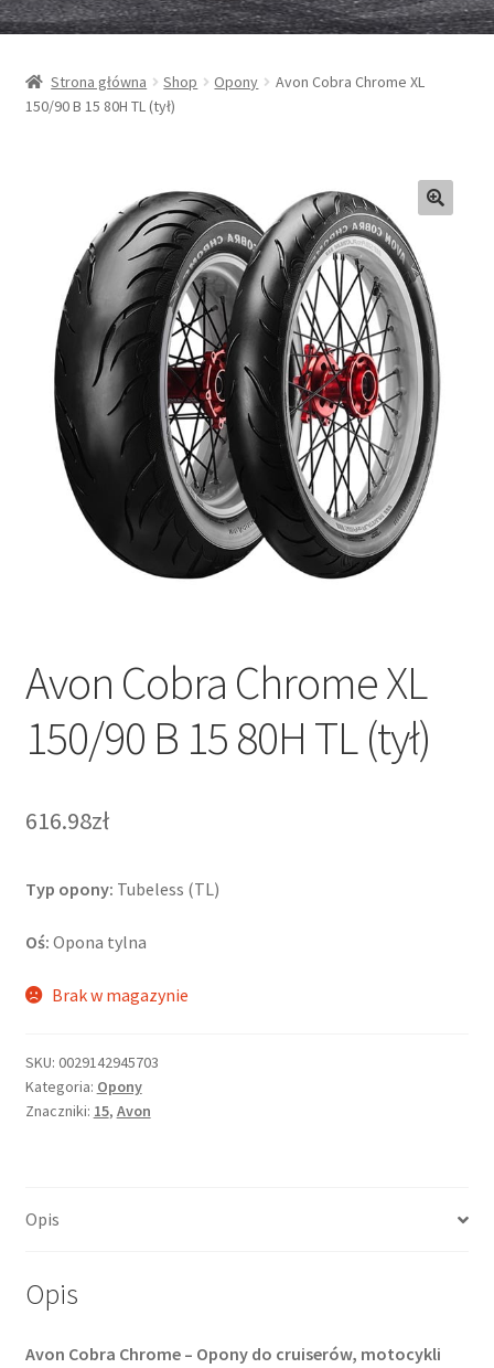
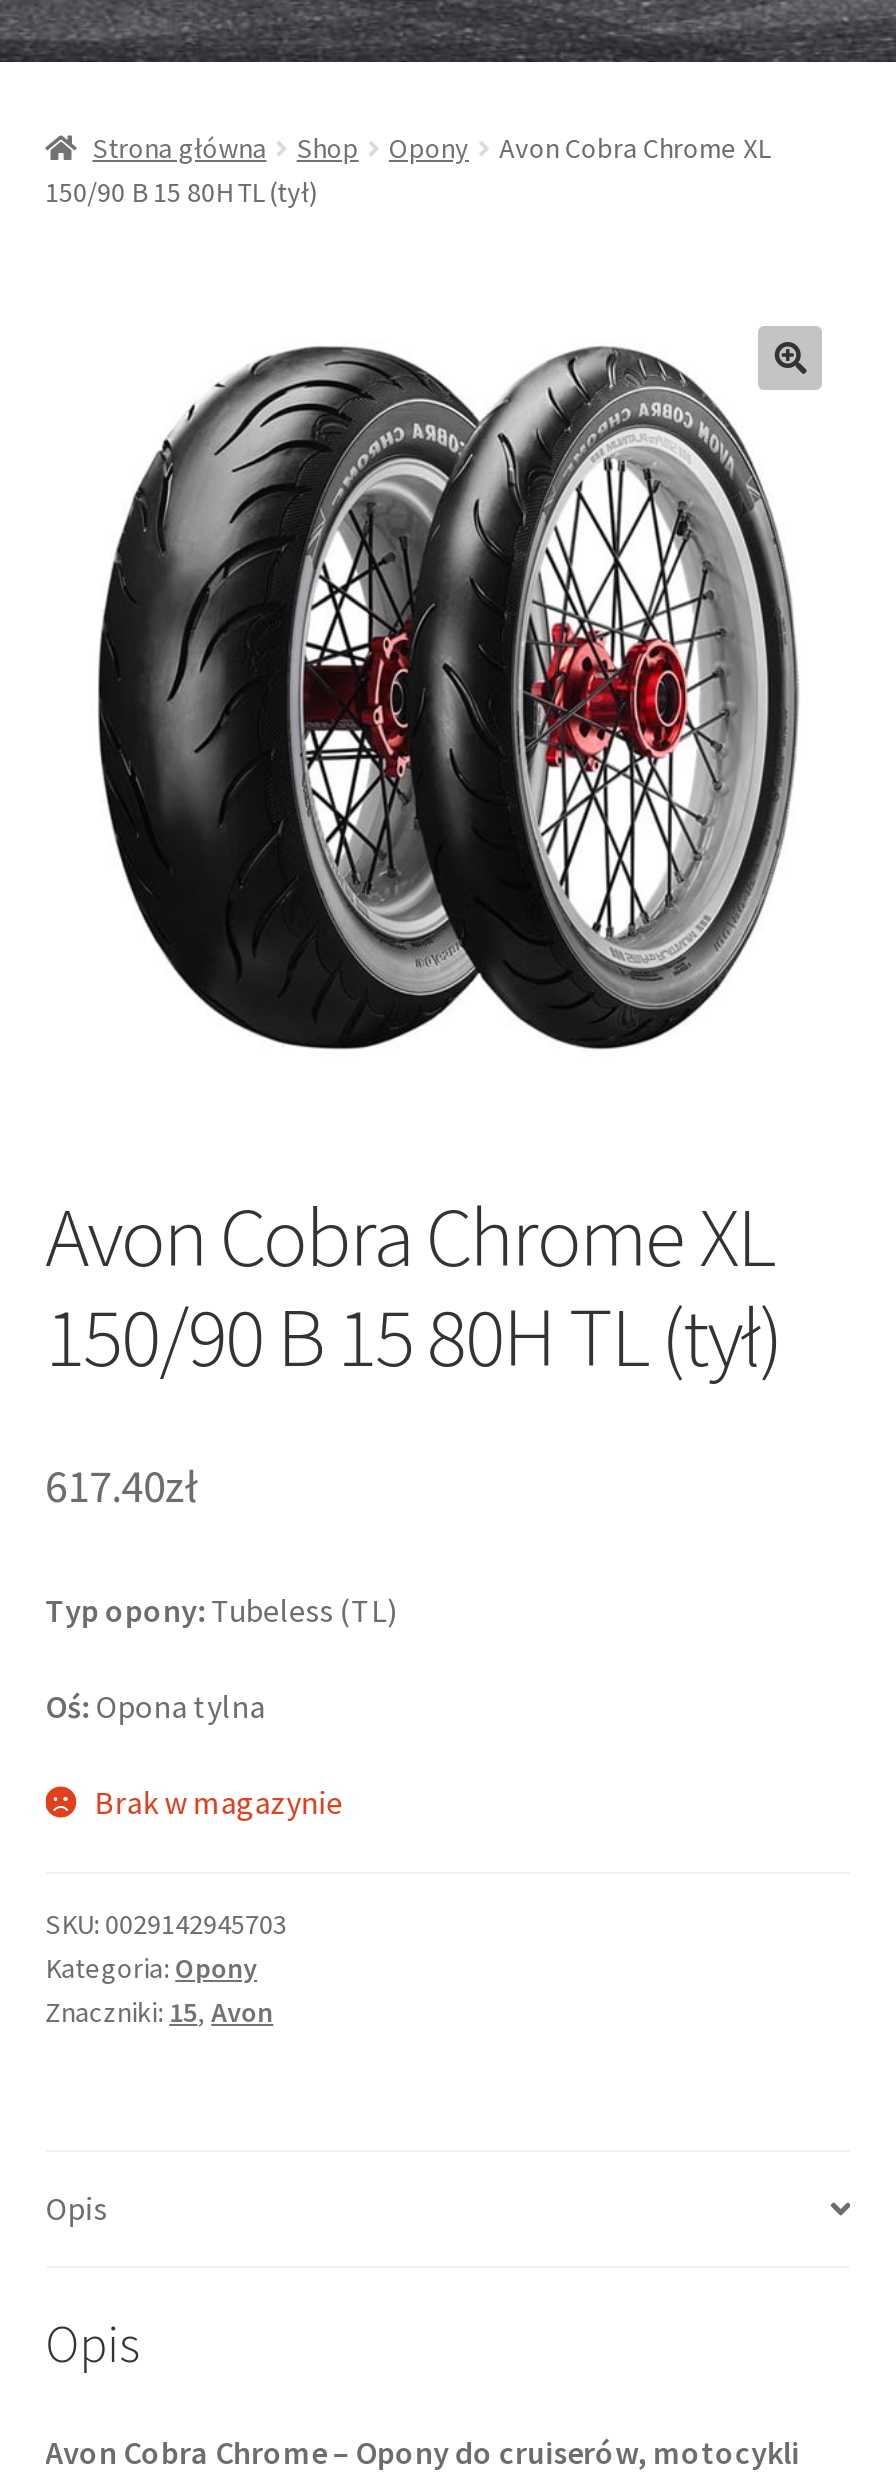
- 616.98zł
+ 617.40zł
